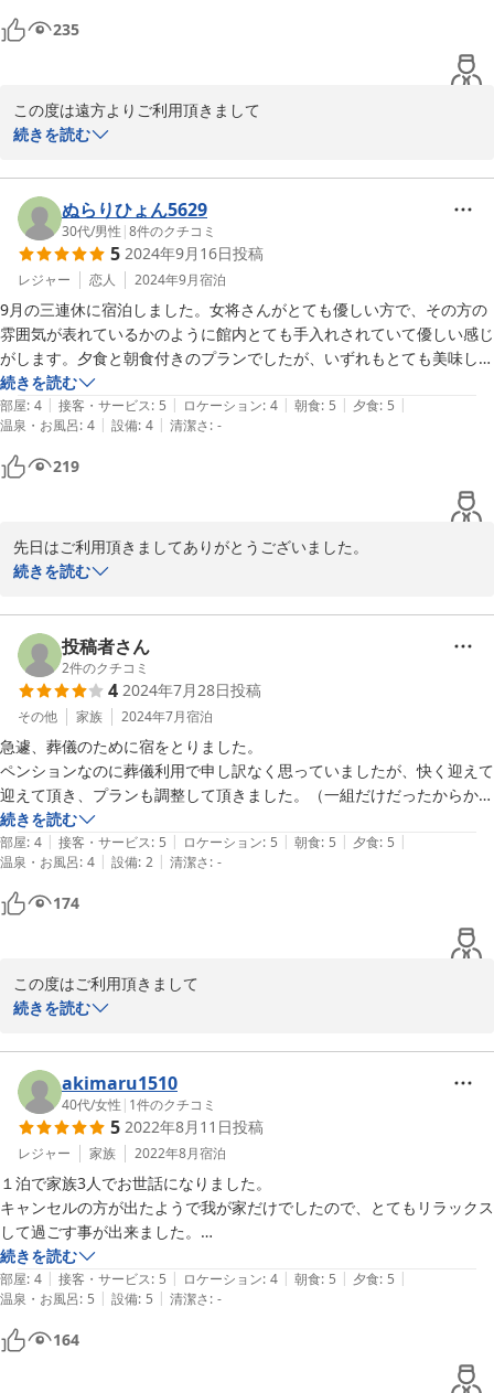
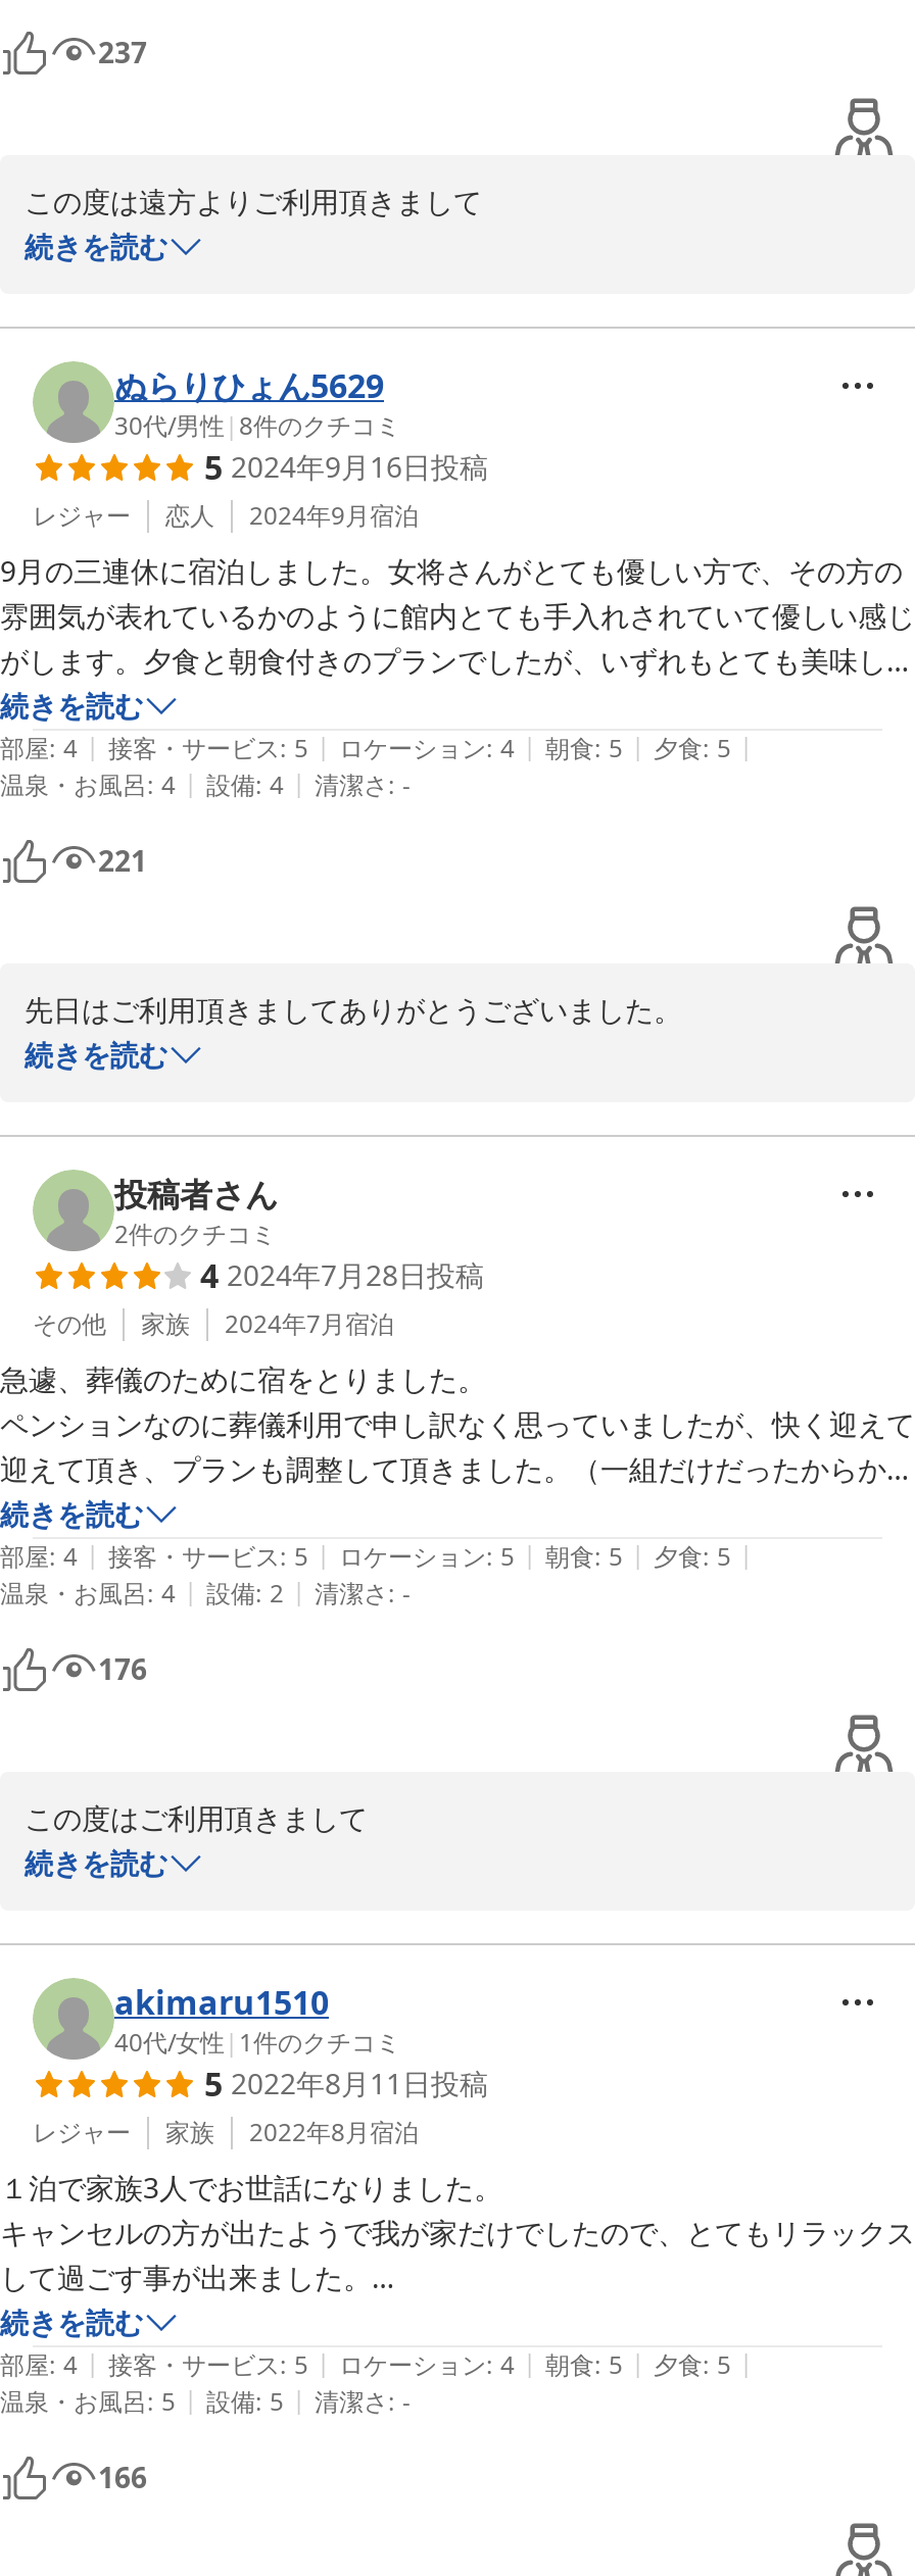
- 235
+ 237

- 219
+ 221

- 174
+ 176

- 164
+ 166
